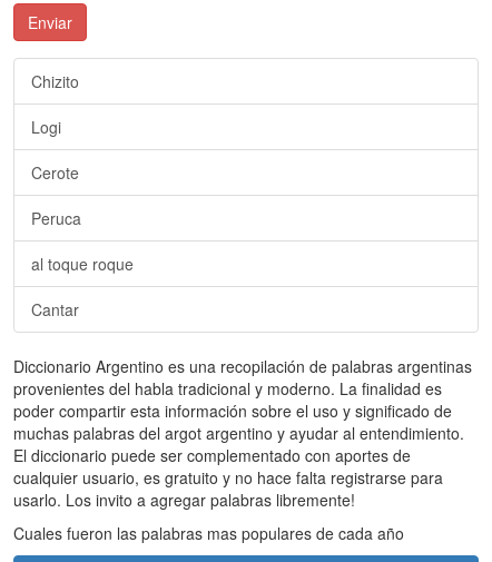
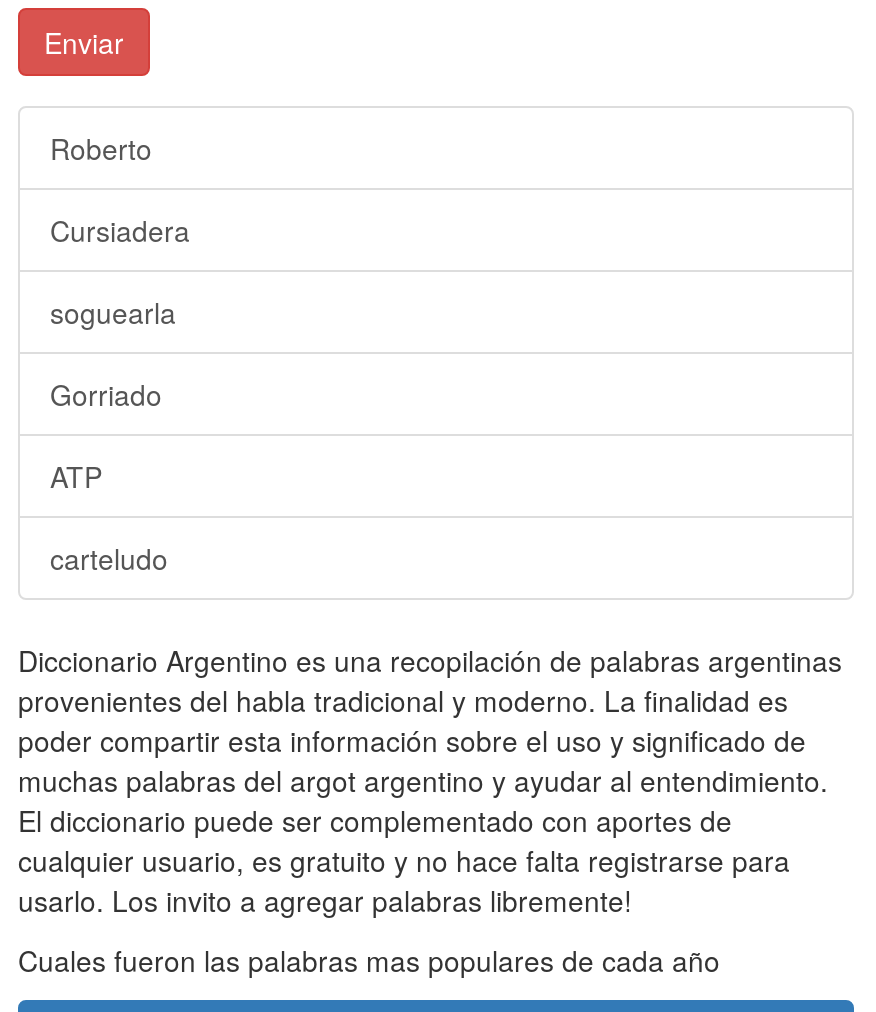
- Chizito
+ Roberto

- Logi
+ Cursiadera

- Cerote
+ soguearla

- Peruca
+ Gorriado

- al toque roque
+ ATP

- Cantar
+ carteludo
